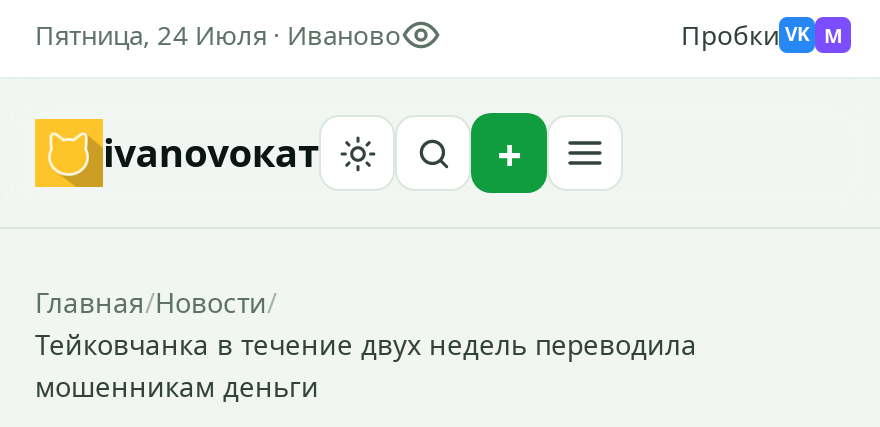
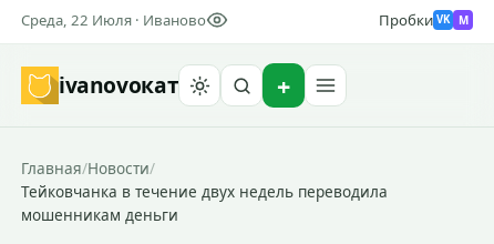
- Пятница, 24 Июля · Иваново
+ Среда, 22 Июля · Иваново
